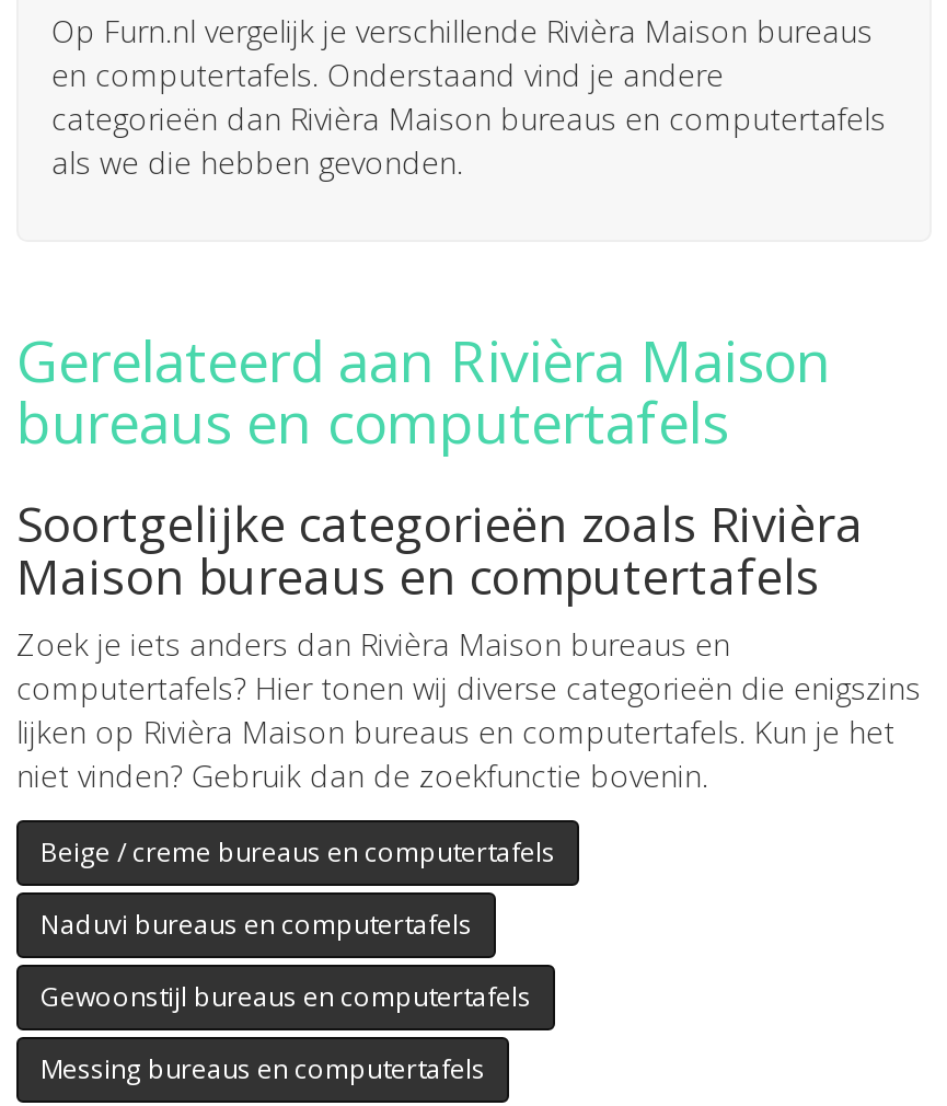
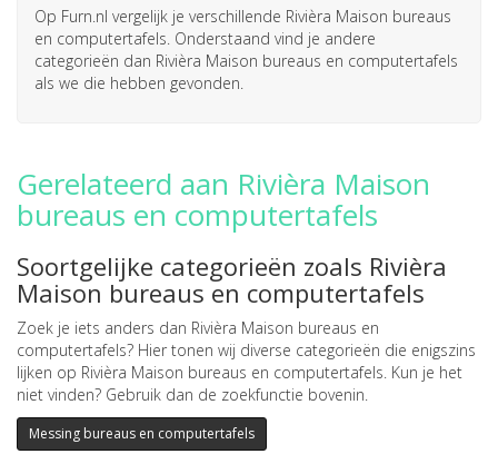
- Beige / creme bureaus en computertafels
- Naduvi bureaus en computertafels
- Gewoonstijl bureaus en computertafels
